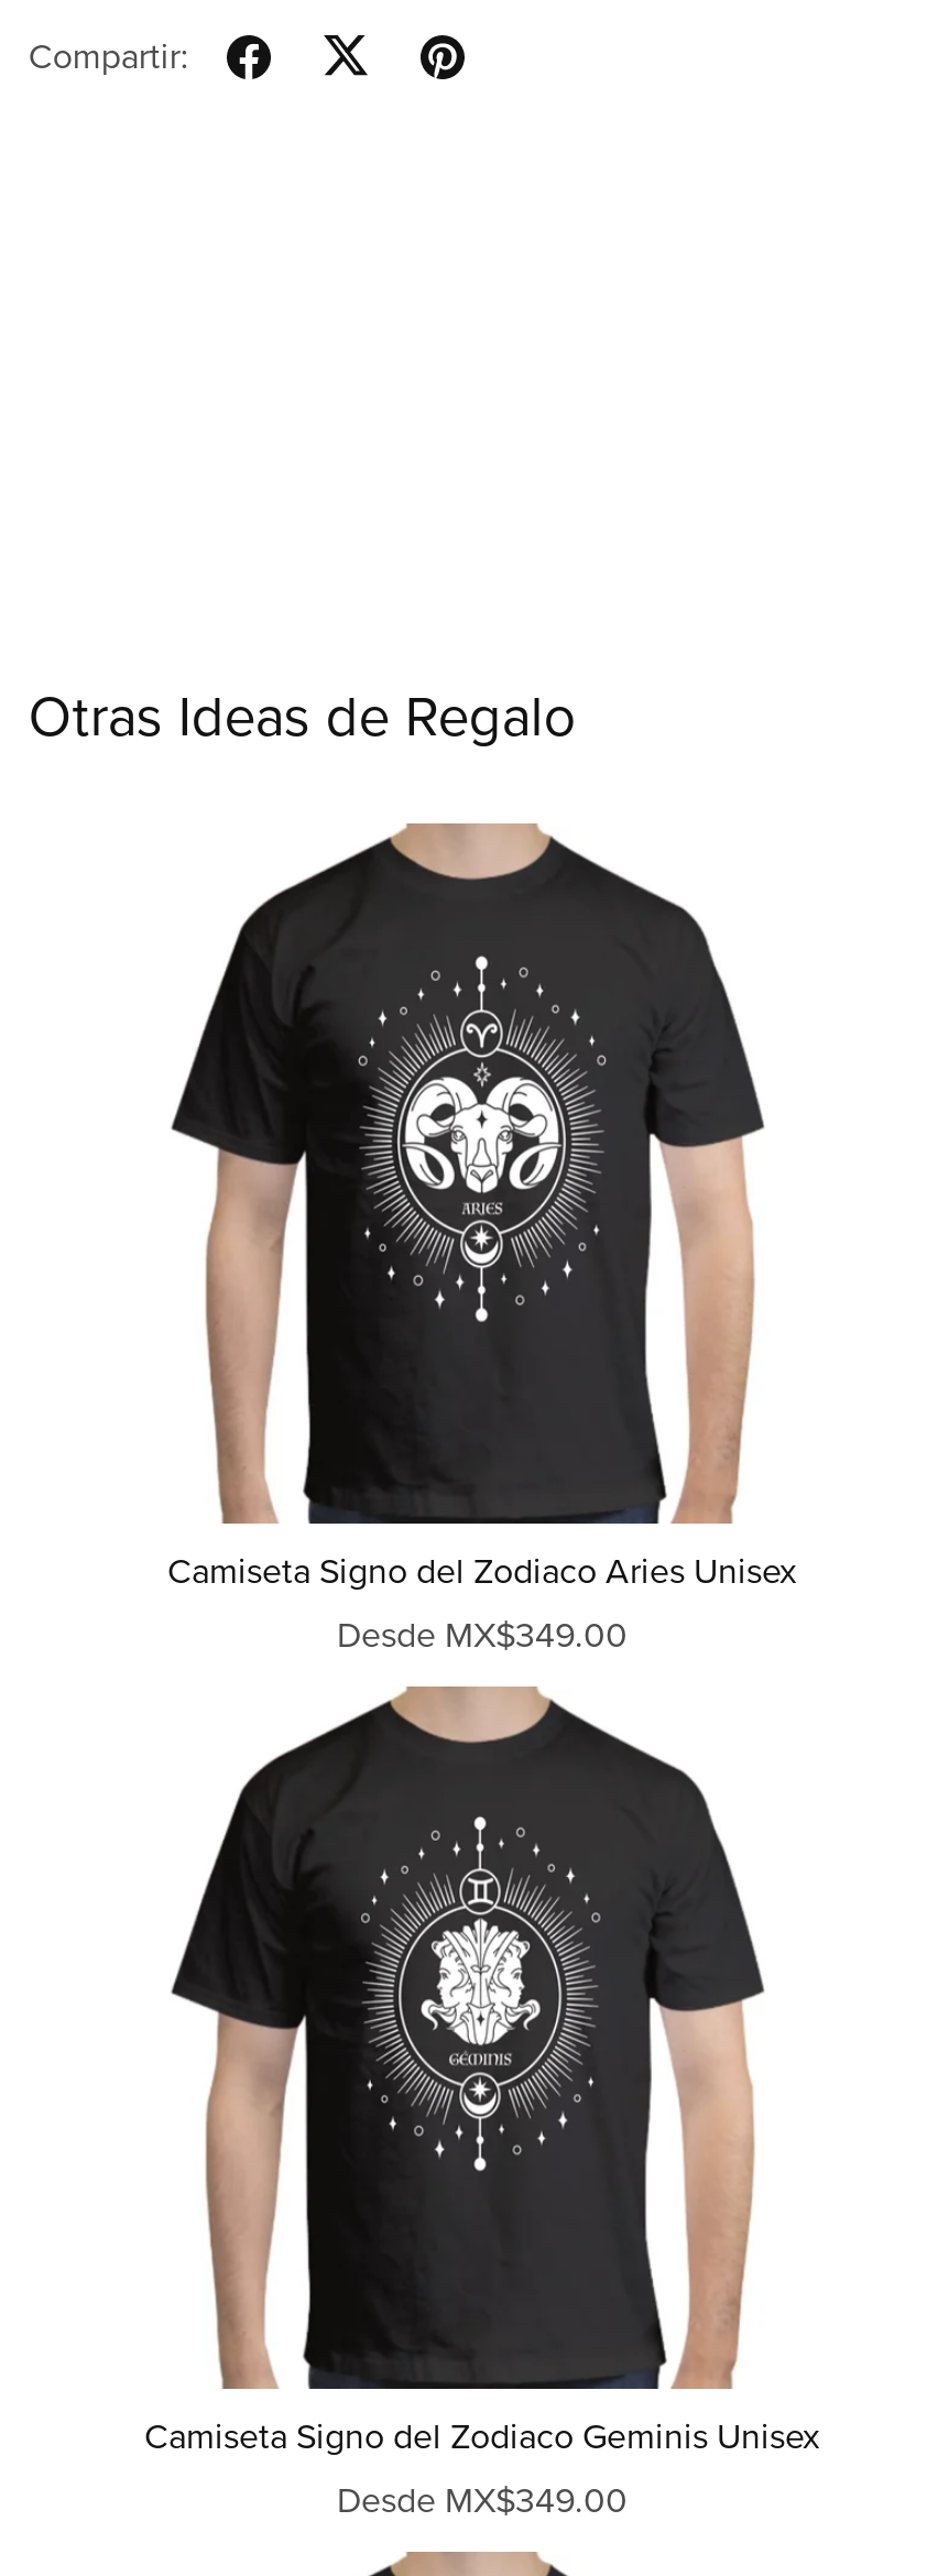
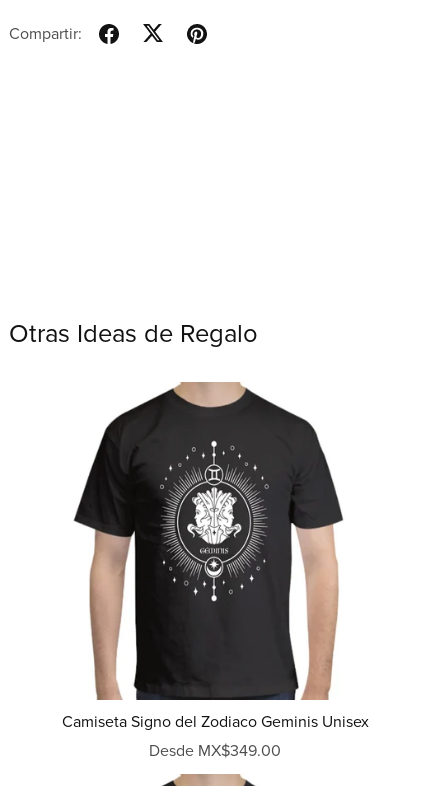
- [image]

- Camiseta Signo del Zodiaco Aries Unisex
- Desde MX$349.00
